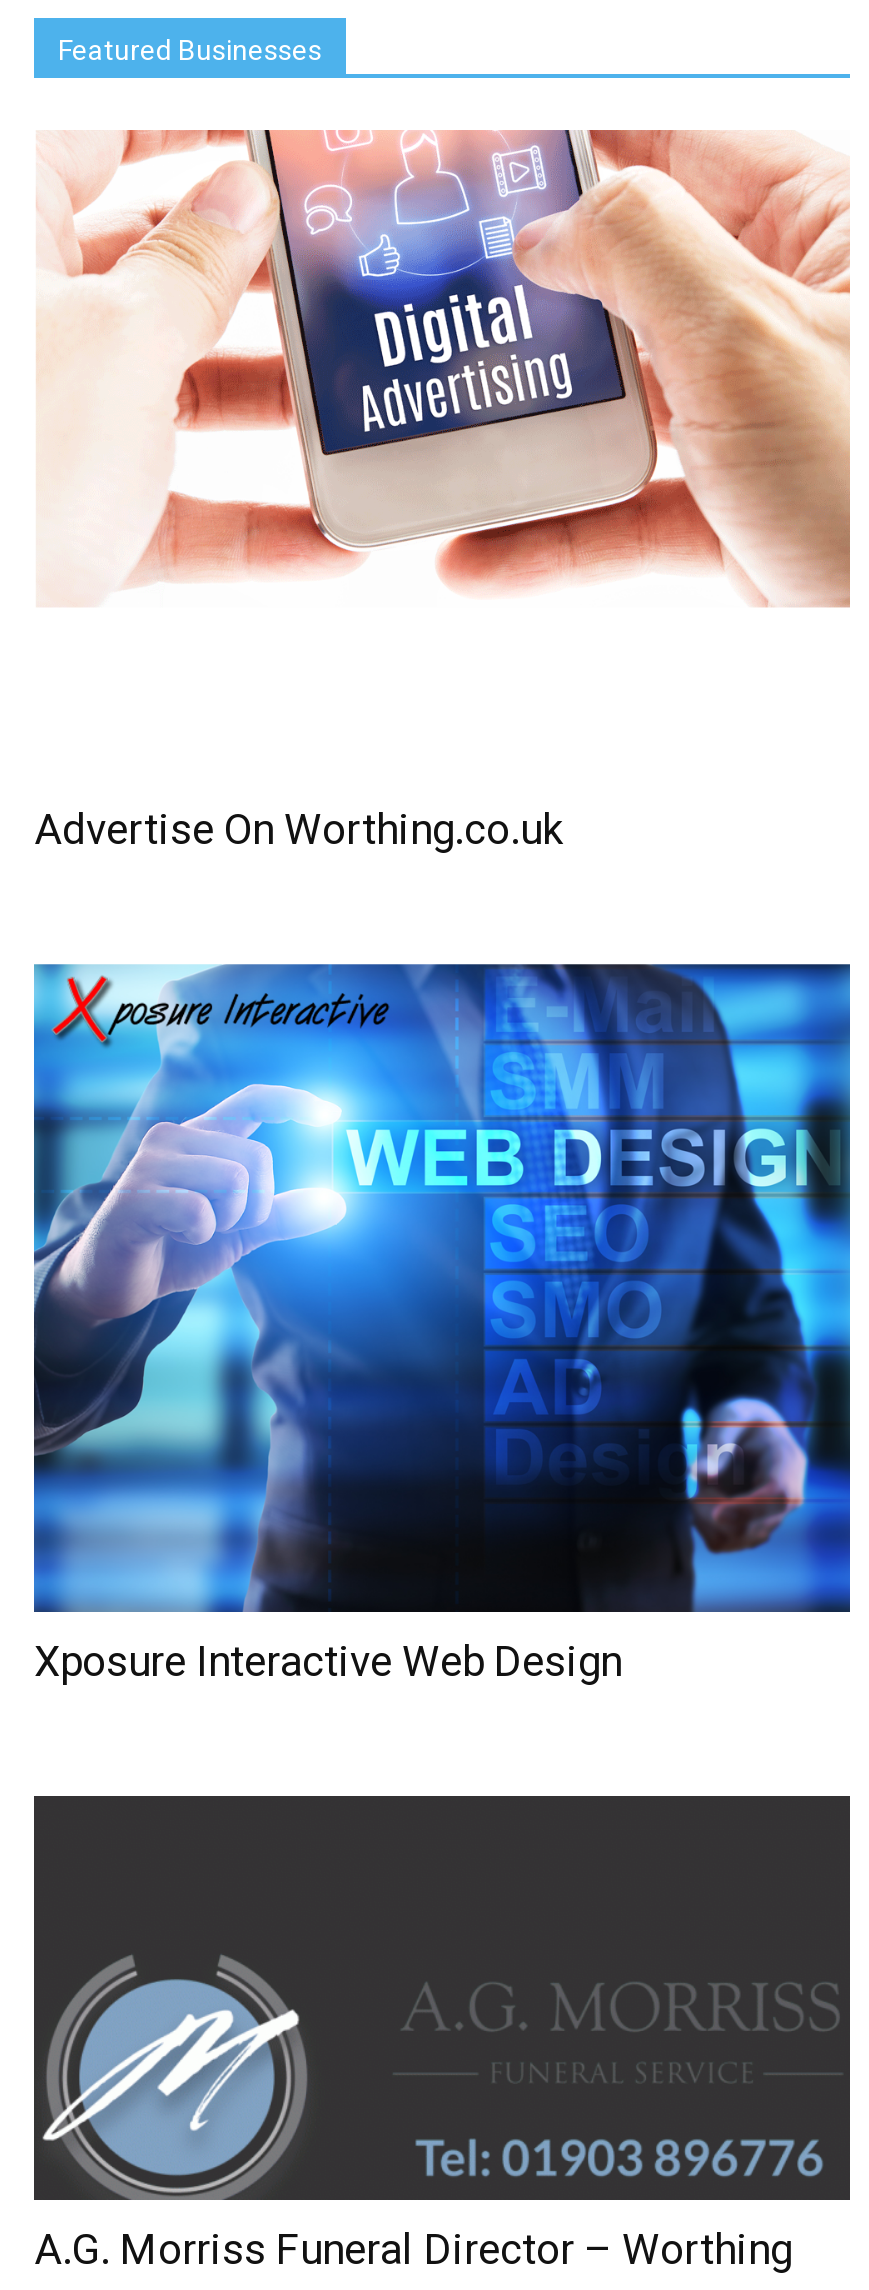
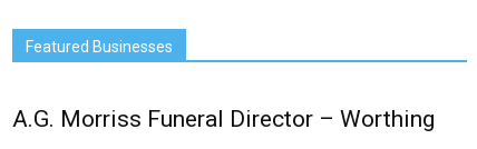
- [image]

- Advertise On Worthing.co.uk

- [image]
- Xposure Interactive Web Design

- [image]
